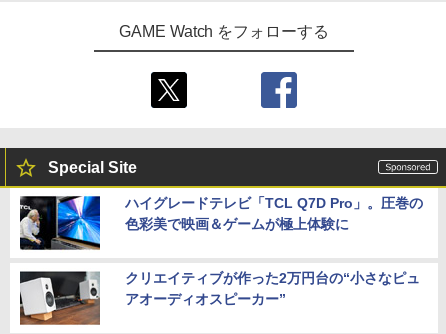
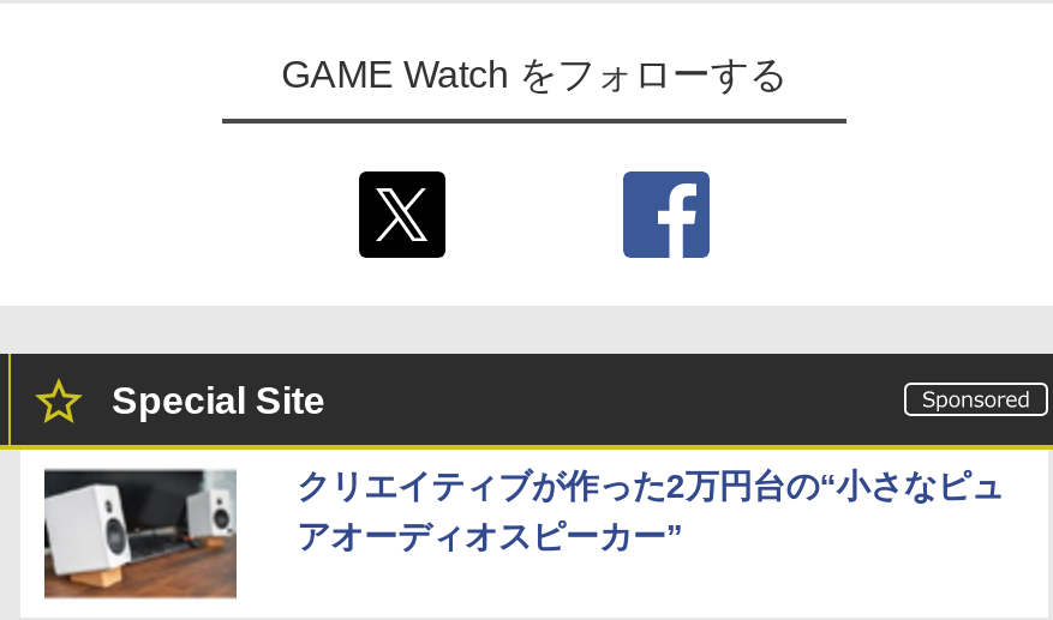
- [image]
- ハイグレードテレビ「TCL Q7D Pro」。圧巻の
- 色彩美で映画＆ゲームが極上体験に
